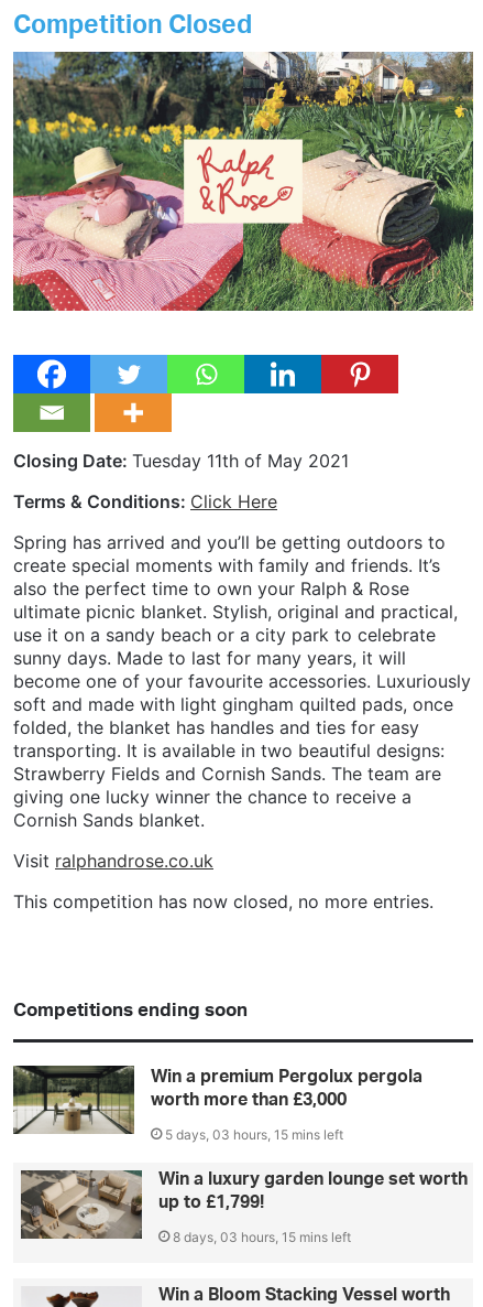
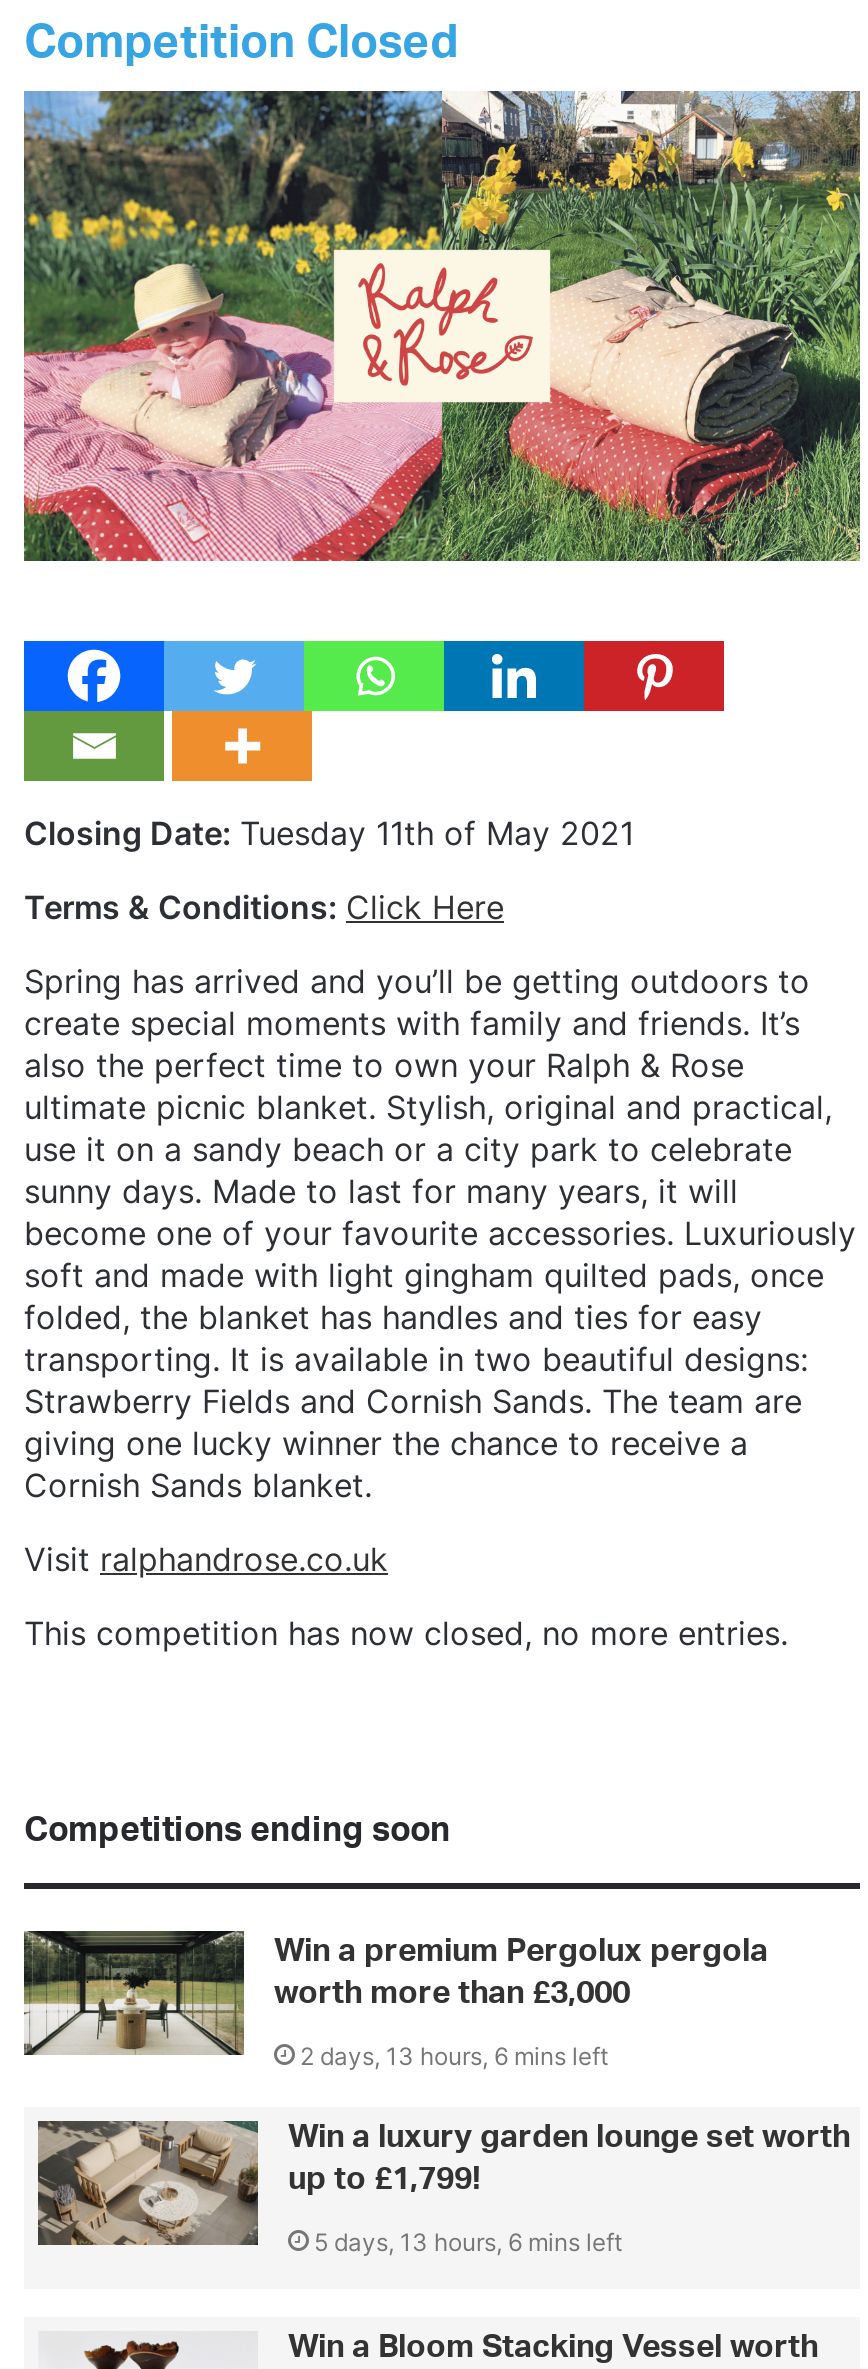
- 5 days, 03 hours, 15 mins left
+ 2 days, 13 hours, 6 mins left

- 8 days, 03 hours, 15 mins left
+ 5 days, 13 hours, 6 mins left
